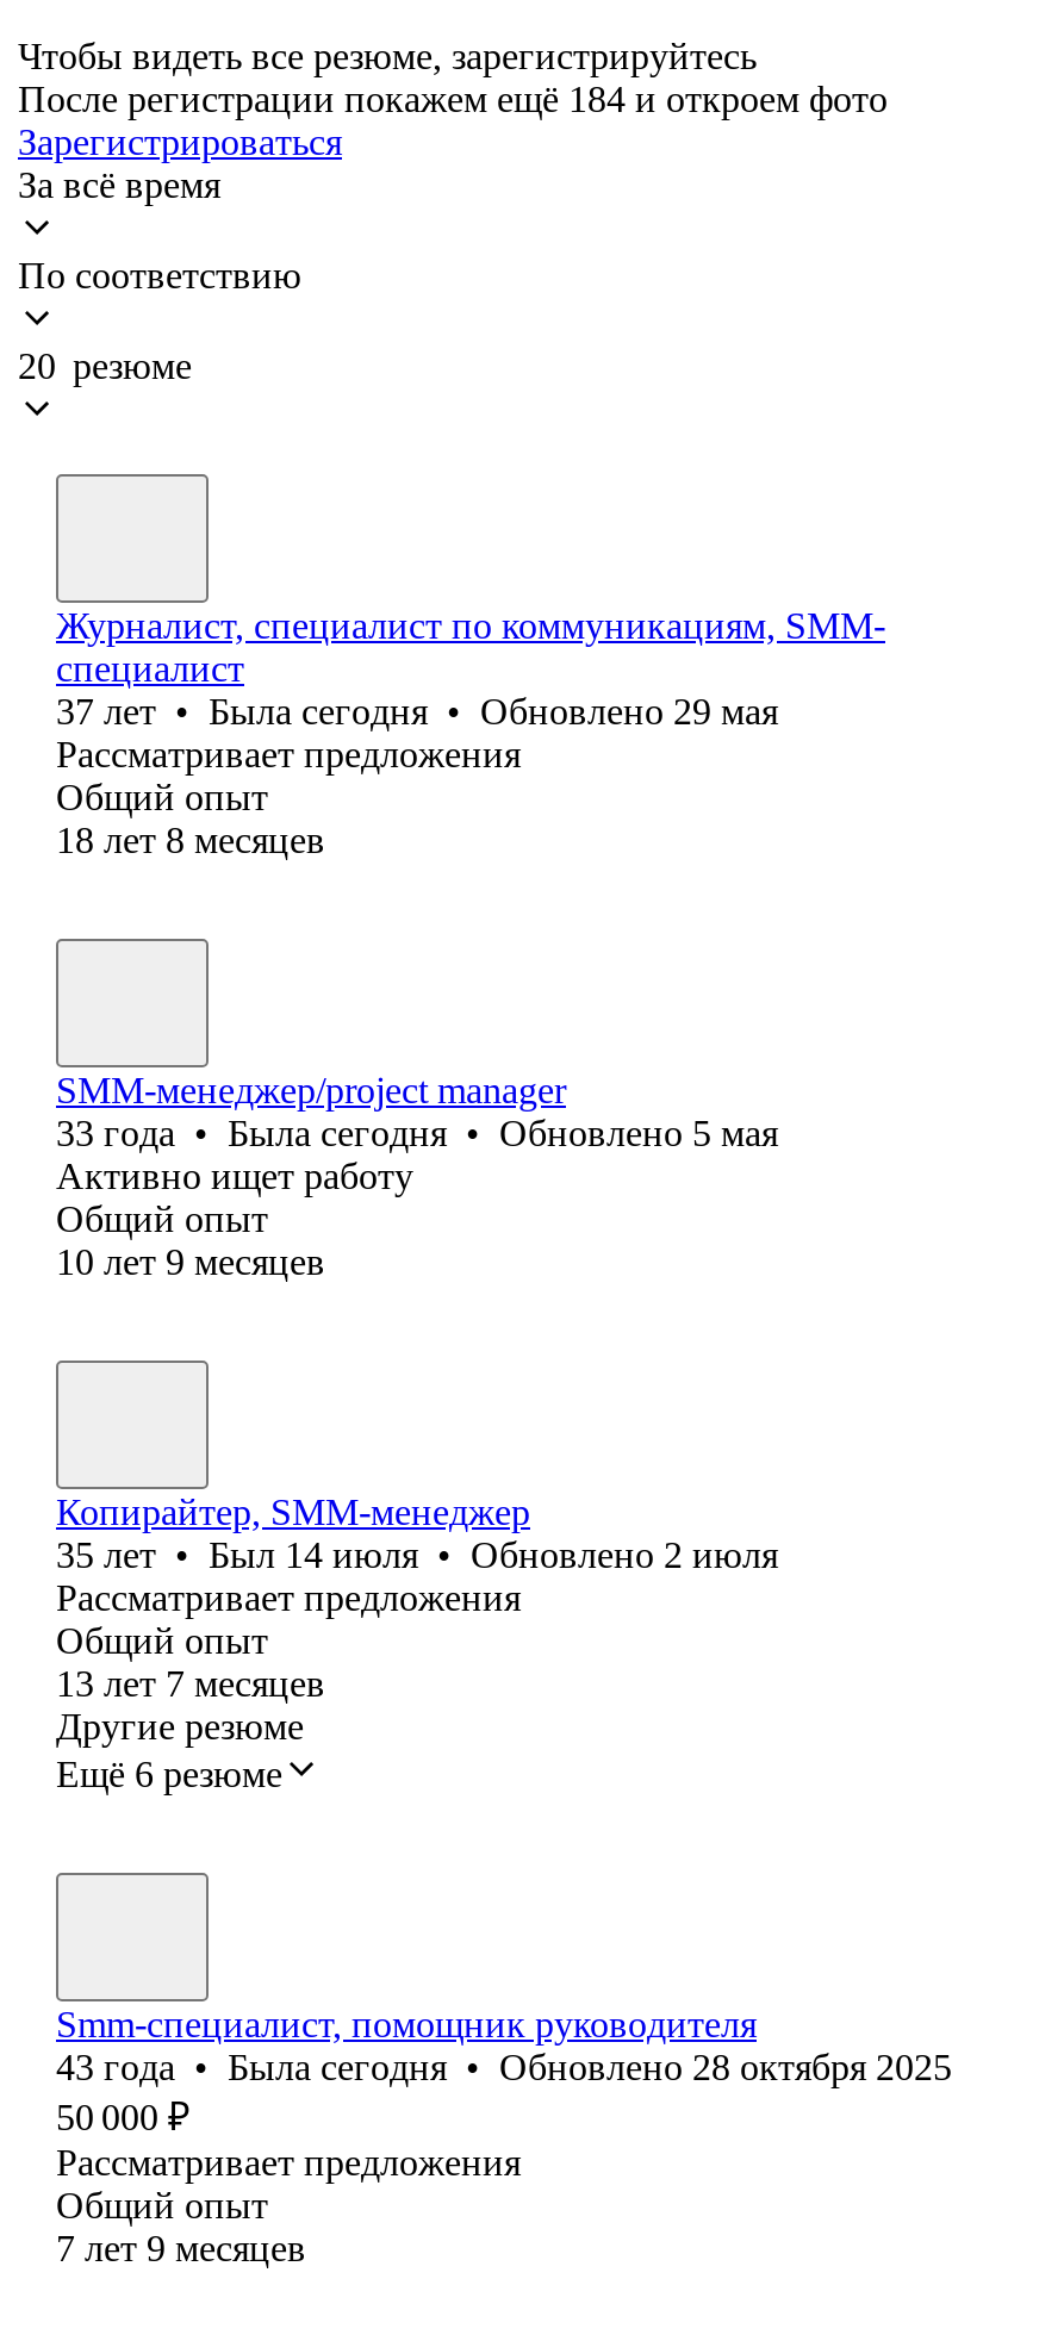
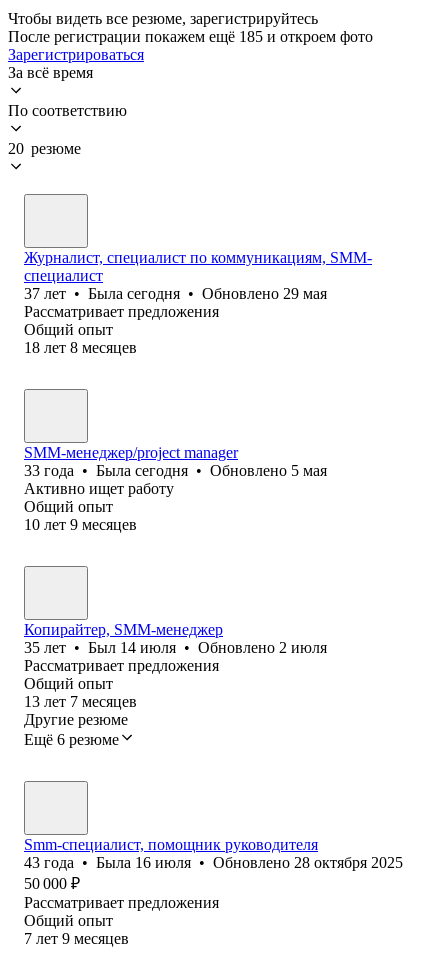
- После регистрации покажем ещё 184 и откроем фото
+ После регистрации покажем ещё 185 и откроем фото

- 43 года • Была сегодня • Обновлено 28 октября 2025
+ 43 года • Была 16 июля • Обновлено 28 октября 2025
